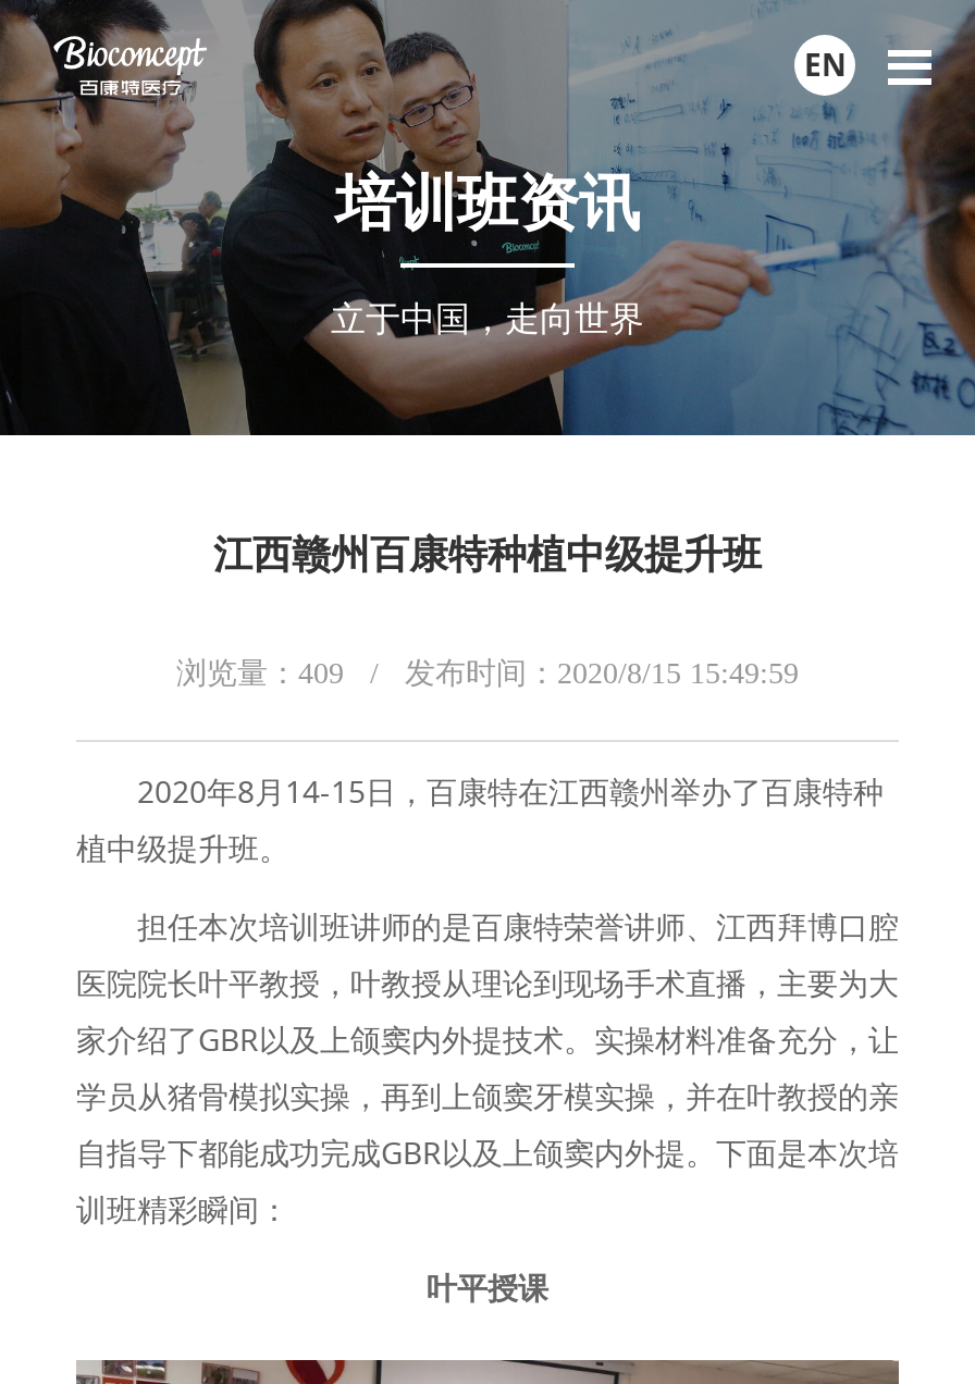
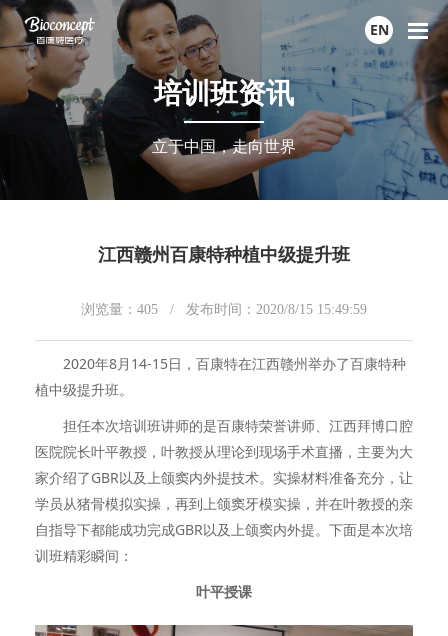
- 浏览量：409 / 发布时间：2020/8/15 15:49:59
+ 浏览量：405 / 发布时间：2020/8/15 15:49:59
